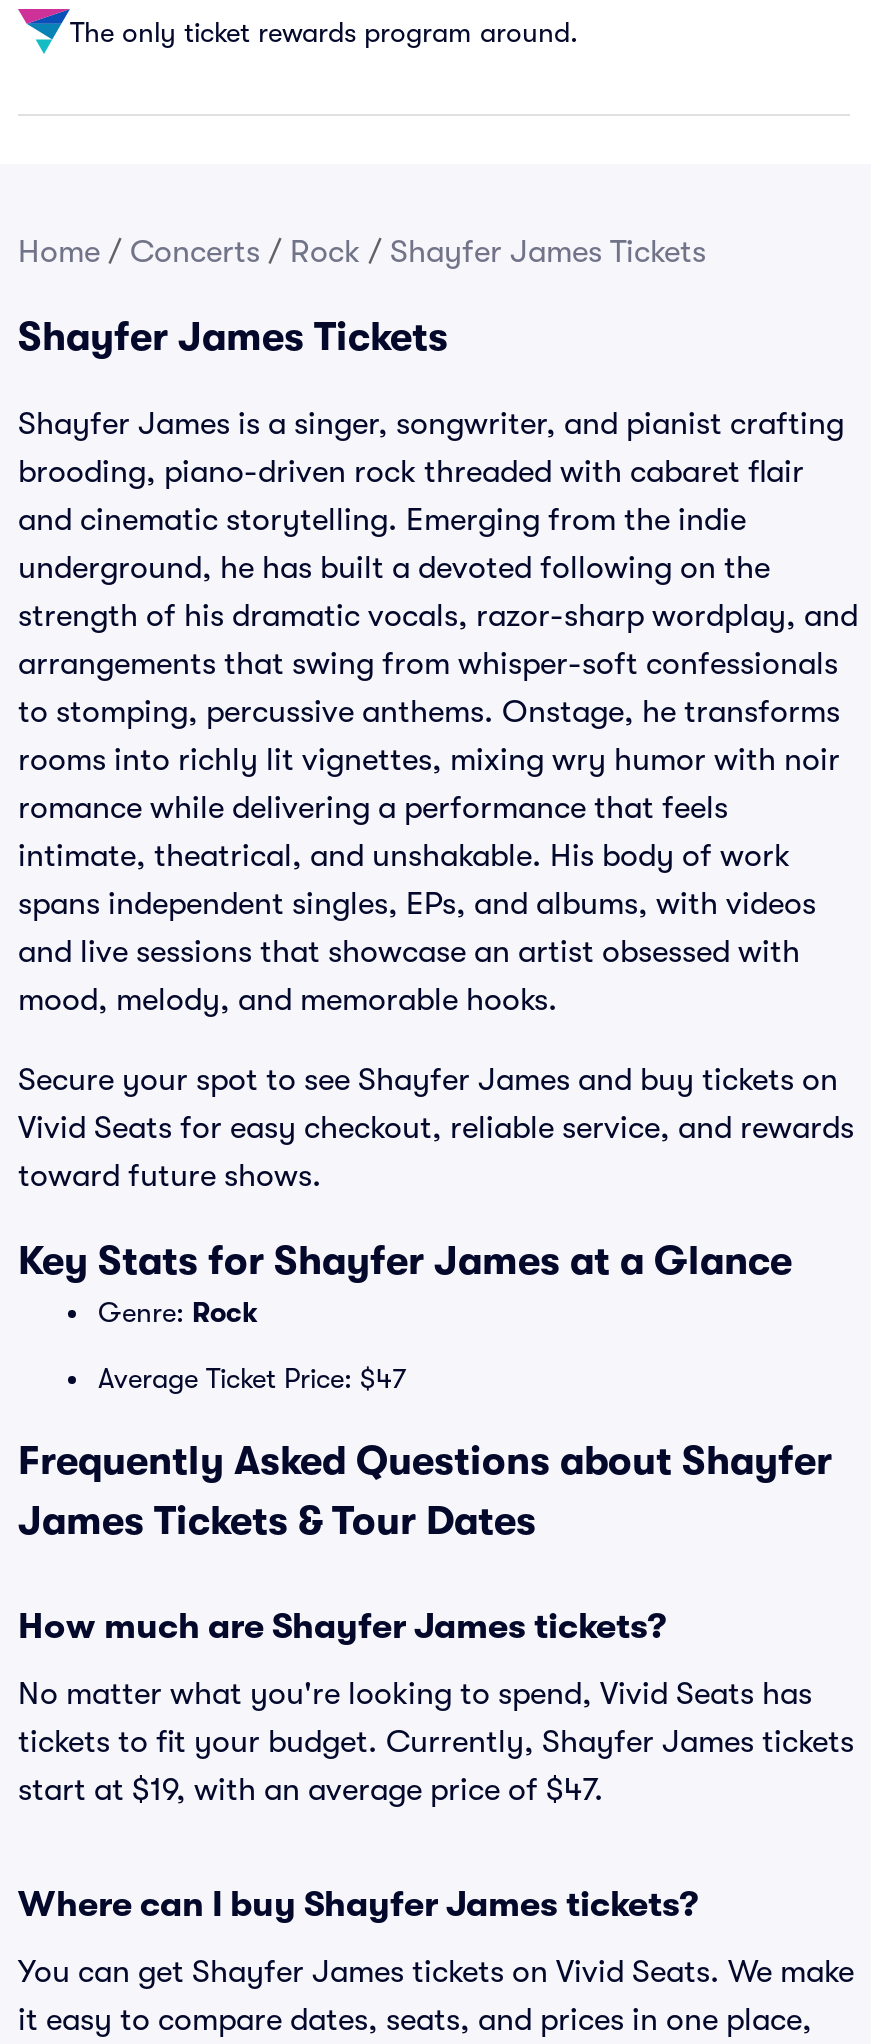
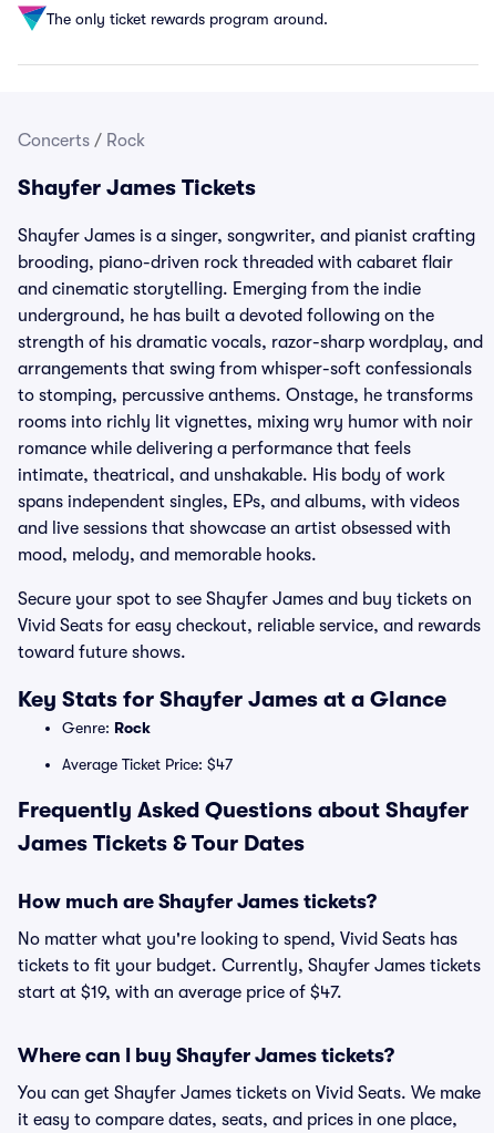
- Home / Concerts / Rock / Shayfer James Tickets
+ Concerts / Rock
